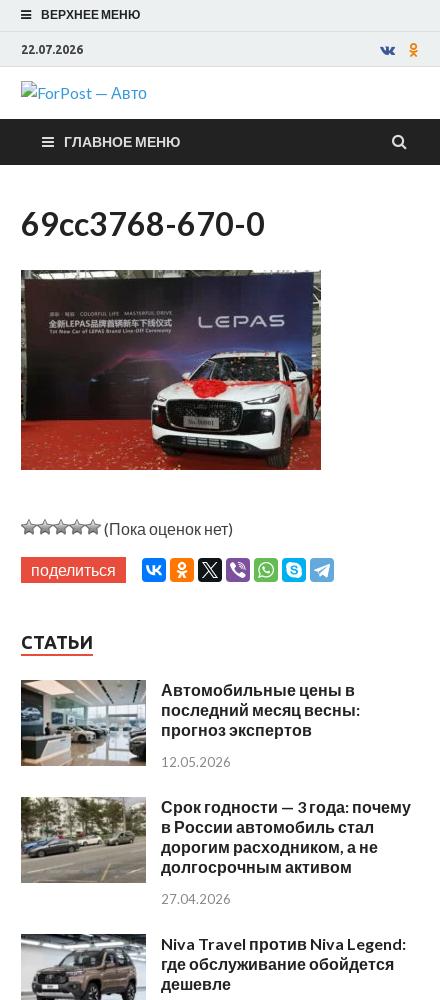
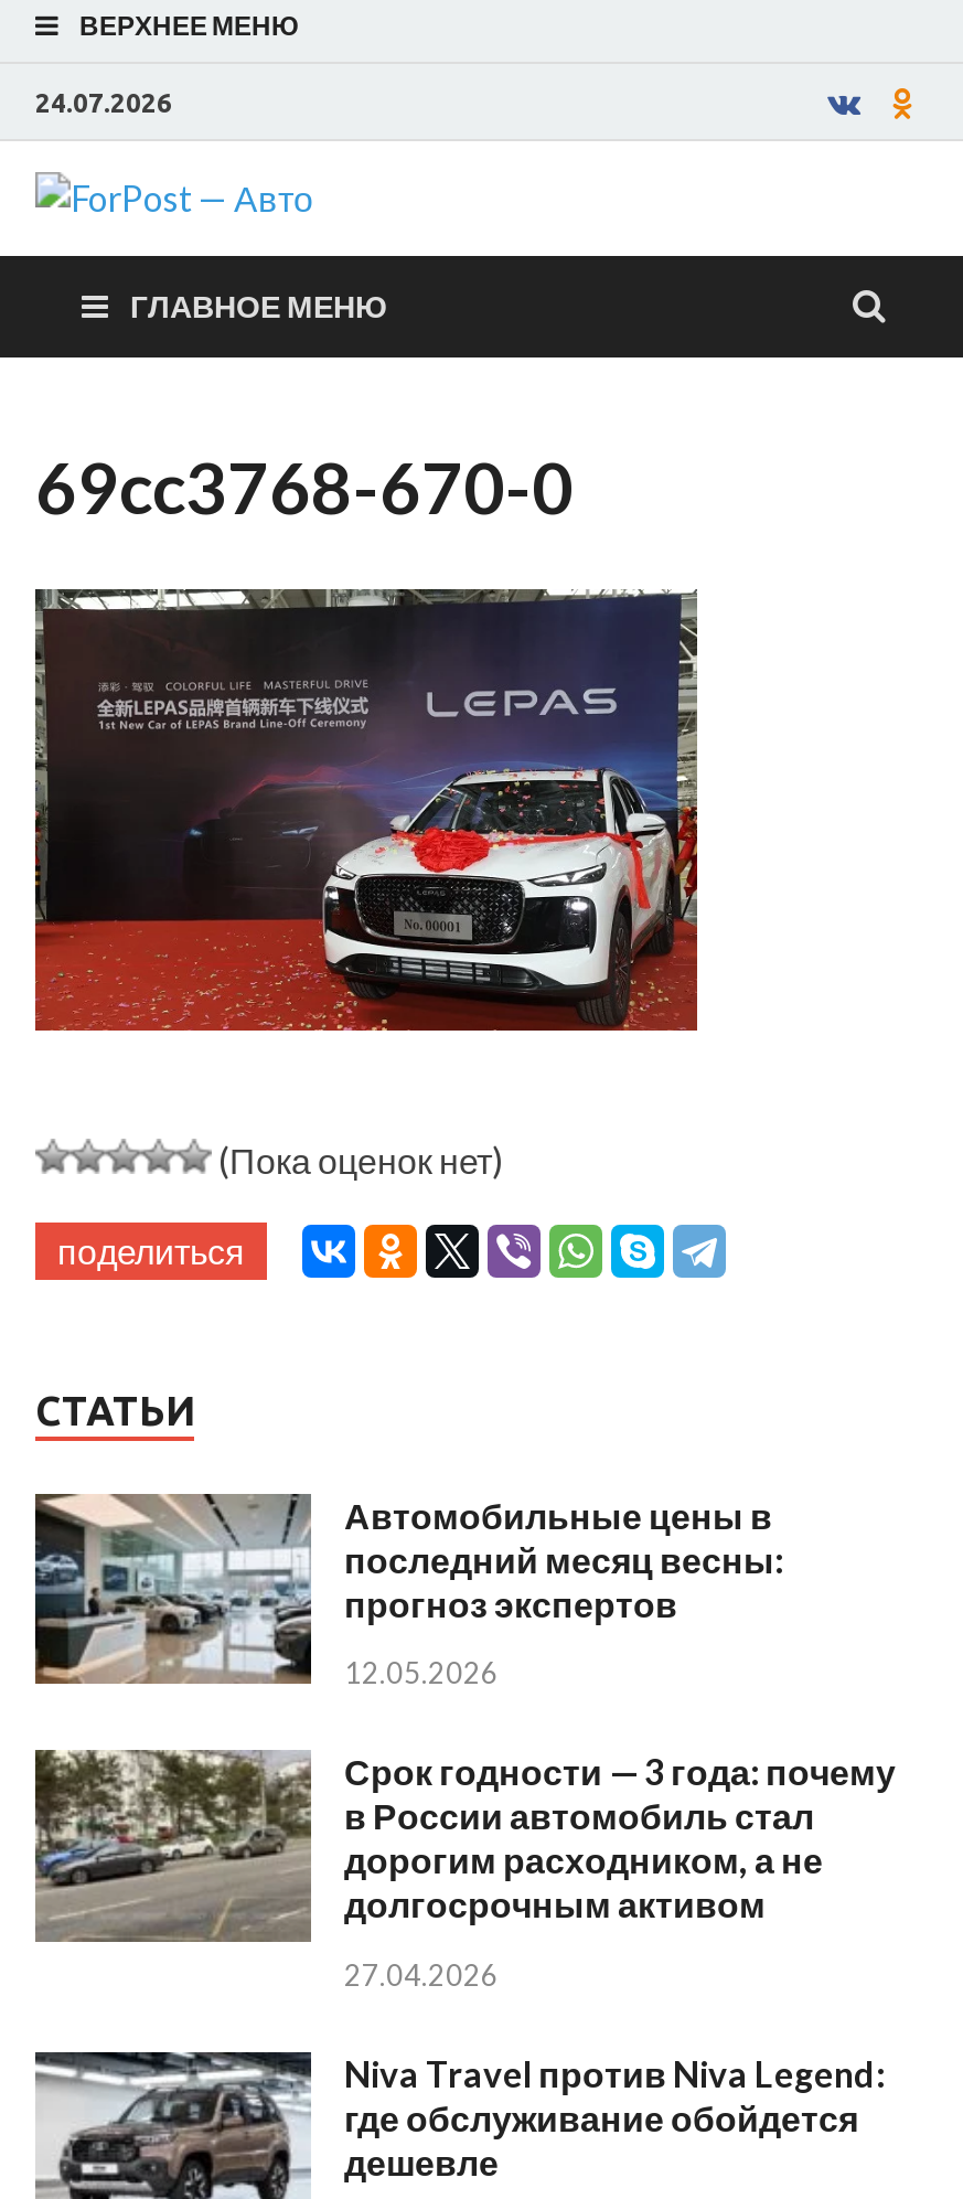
- 22.07.2026
+ 24.07.2026
